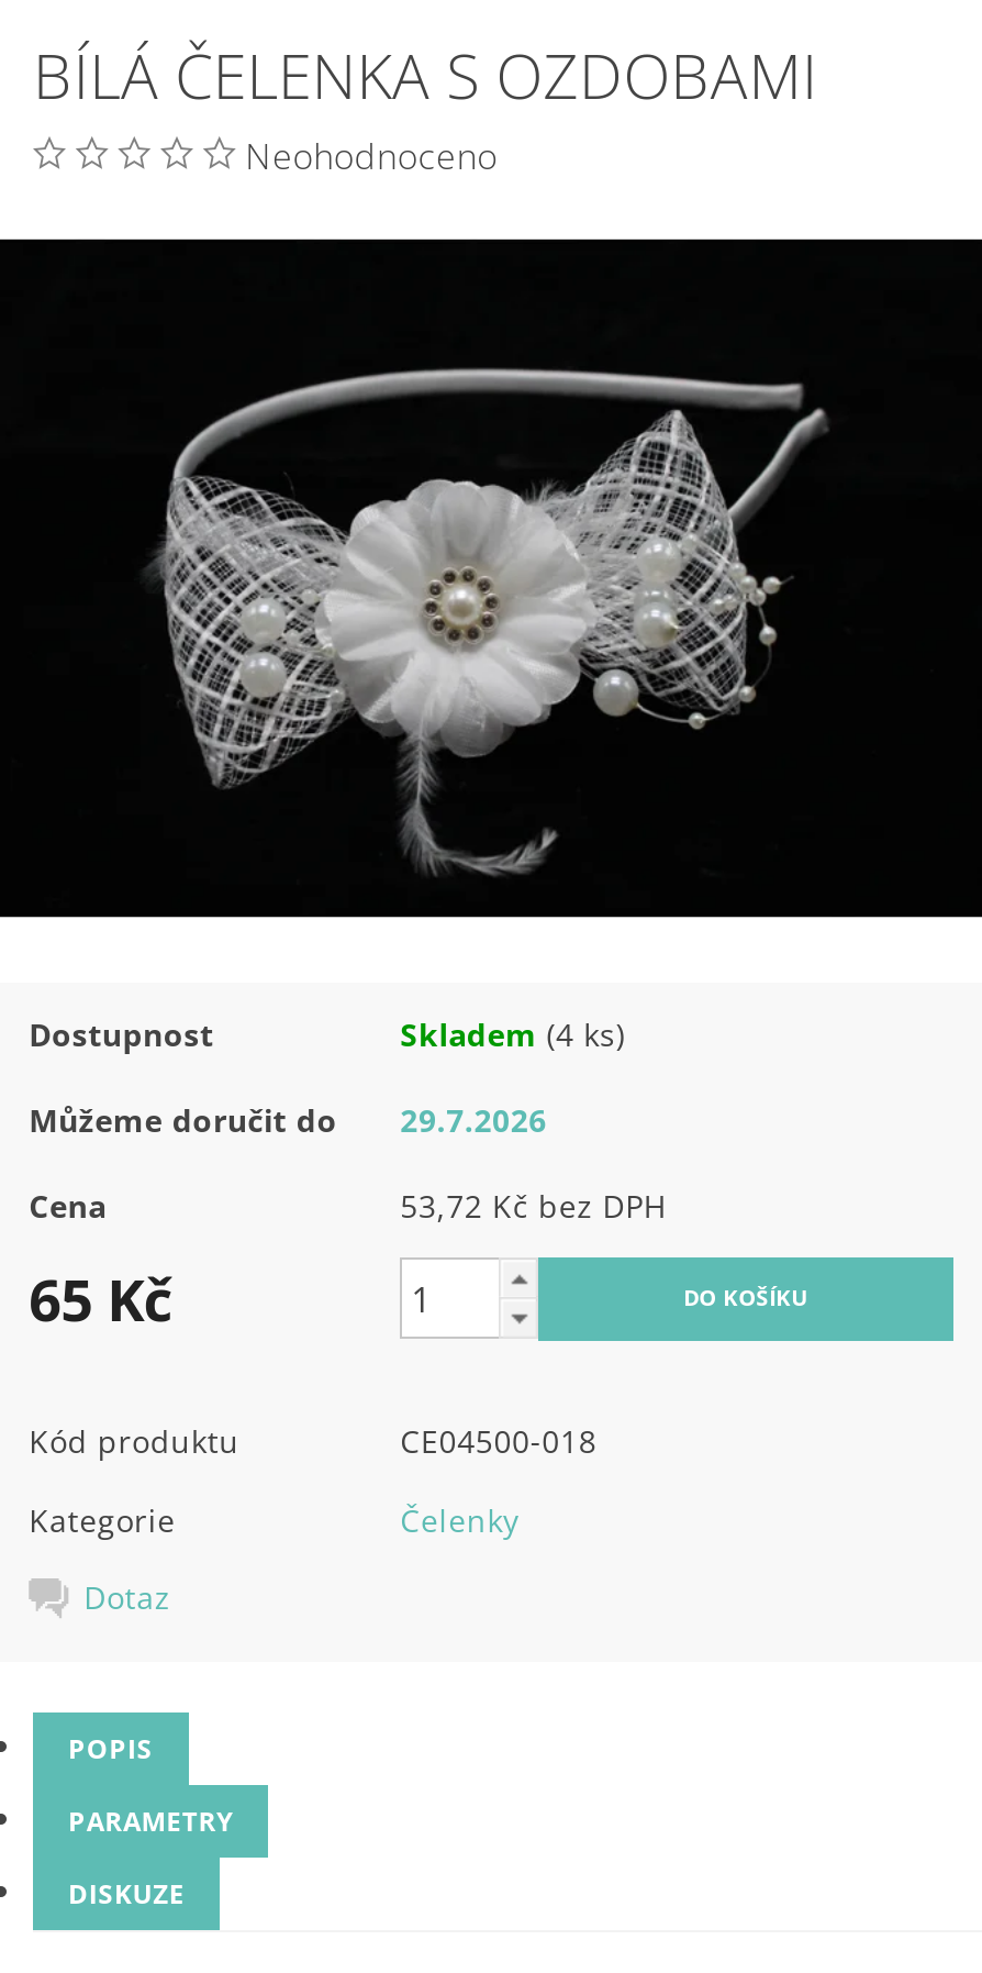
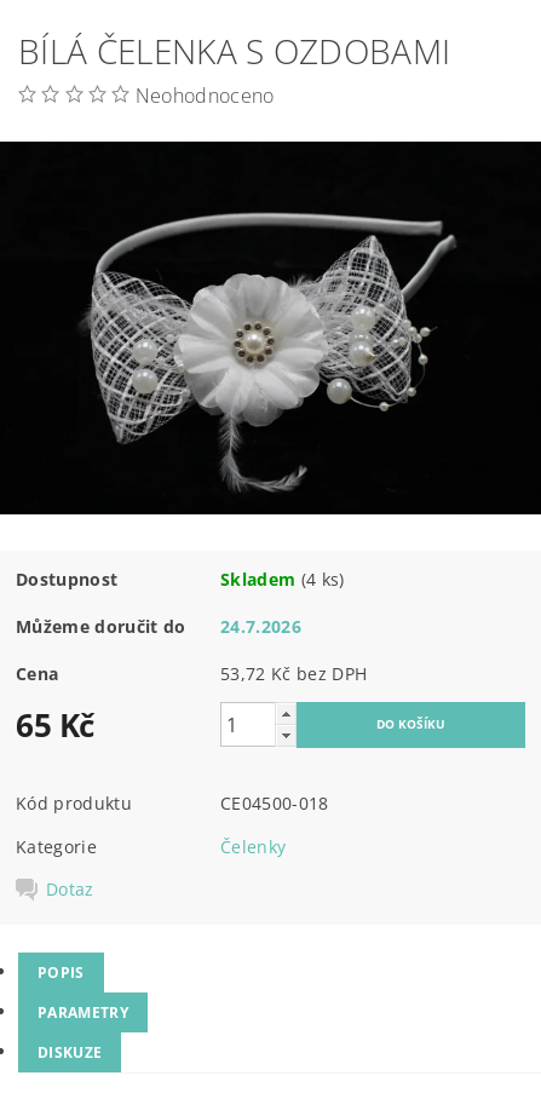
- Můžeme doručit do 29.7.2026
+ Můžeme doručit do 24.7.2026
